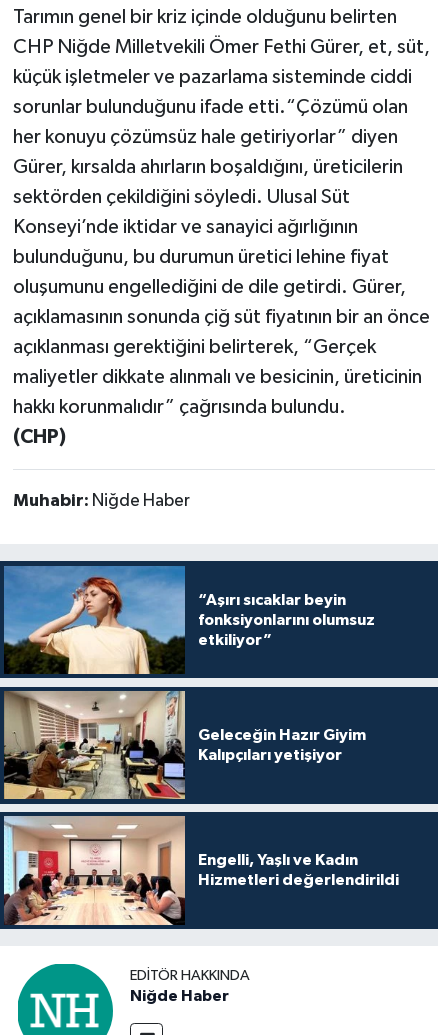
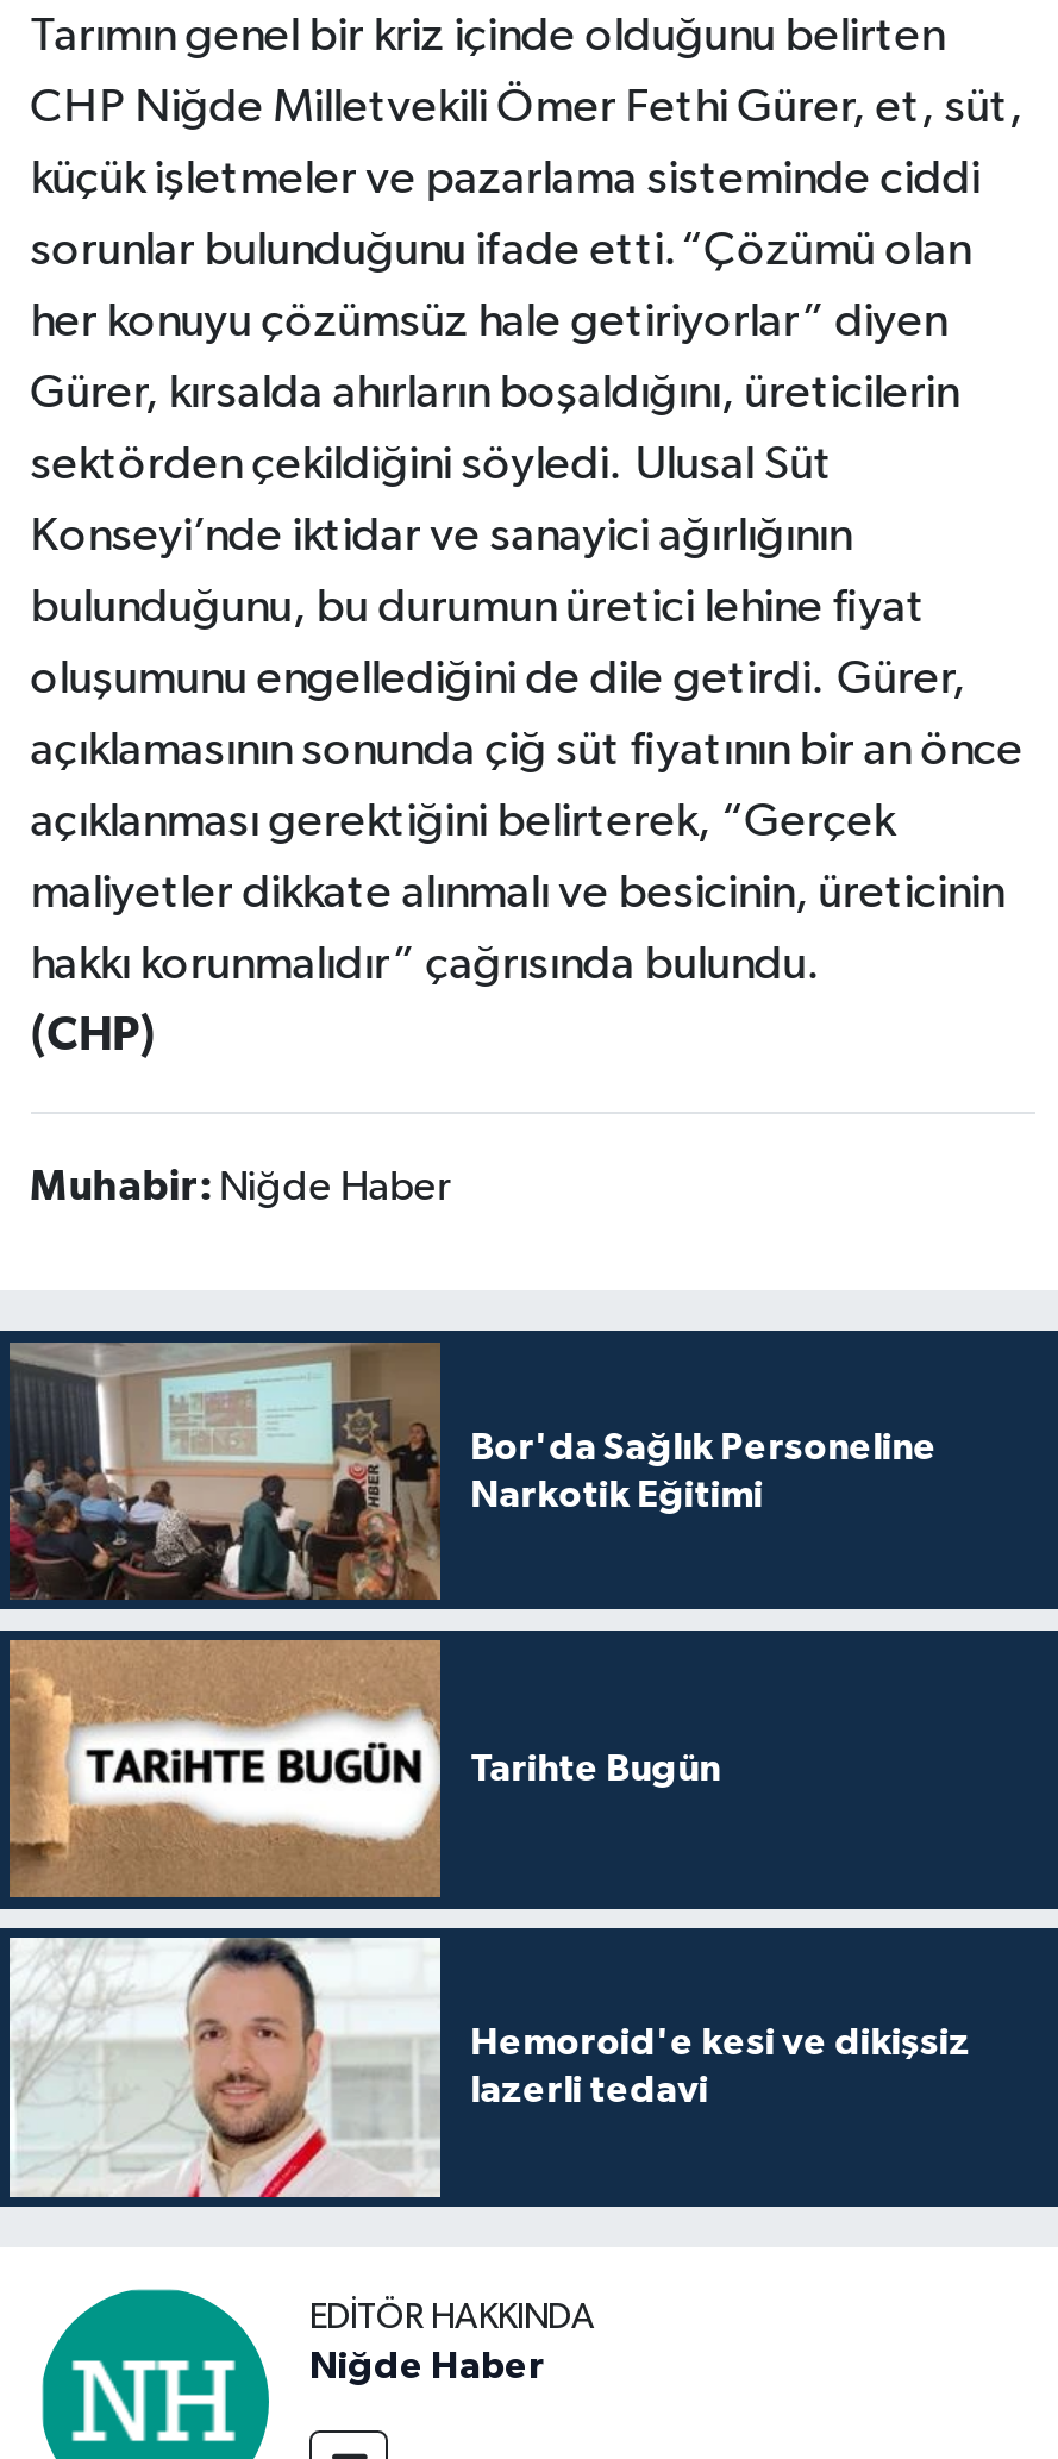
- [image]
- “Aşırı sıcaklar beyin
- fonksiyonlarını olumsuz
- etkiliyor”
+ [image]
+ Bor'da Sağlık Personeline
+ Narkotik Eğitimi

- [image]
- Geleceğin Hazır Giyim
- Kalıpçıları yetişiyor
+ [image]
+ Tarihte Bugün

- [image]
- Engelli, Yaşlı ve Kadın
- Hizmetleri değerlendirildi
+ [image]
+ Hemoroid'e kesi ve dikişsiz
+ lazerli tedavi
